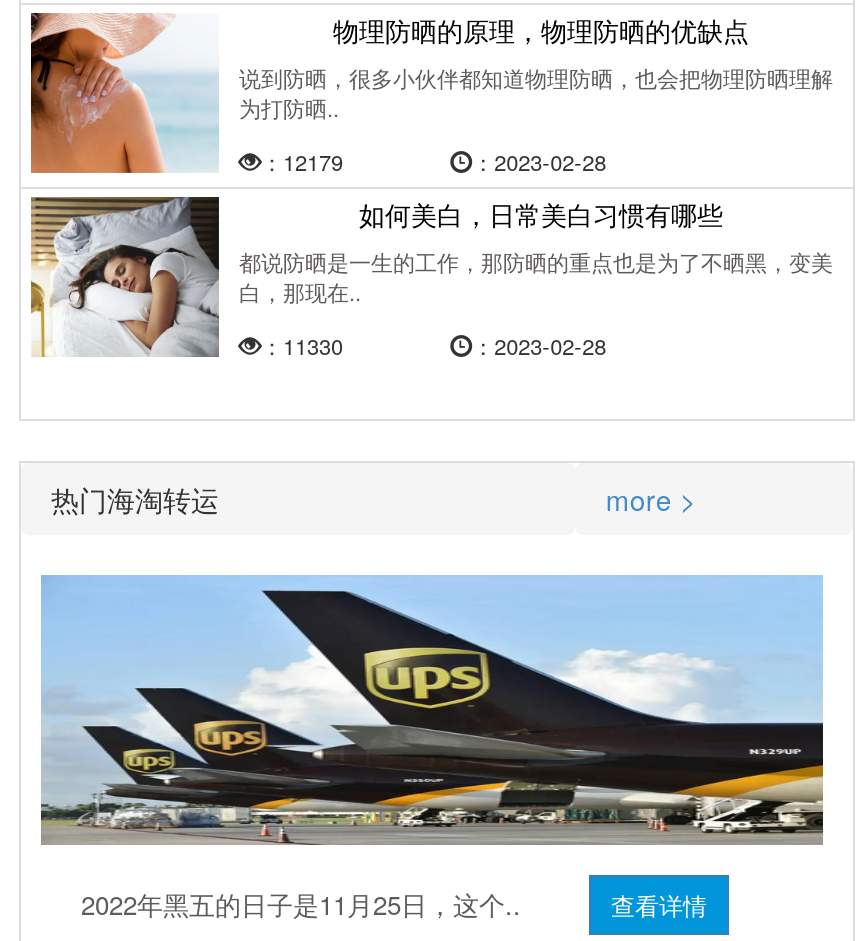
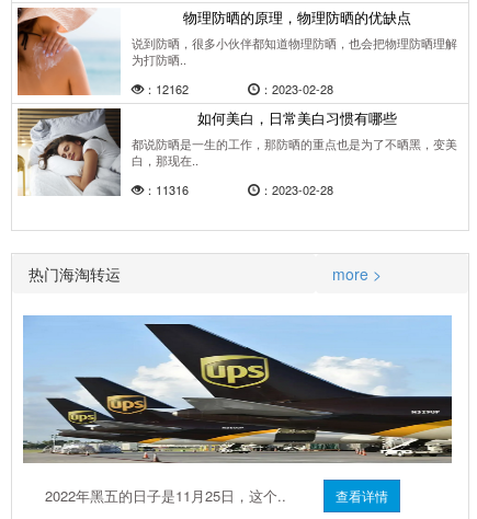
- ：12179
+ ：12162

- ：11330
+ ：11316
